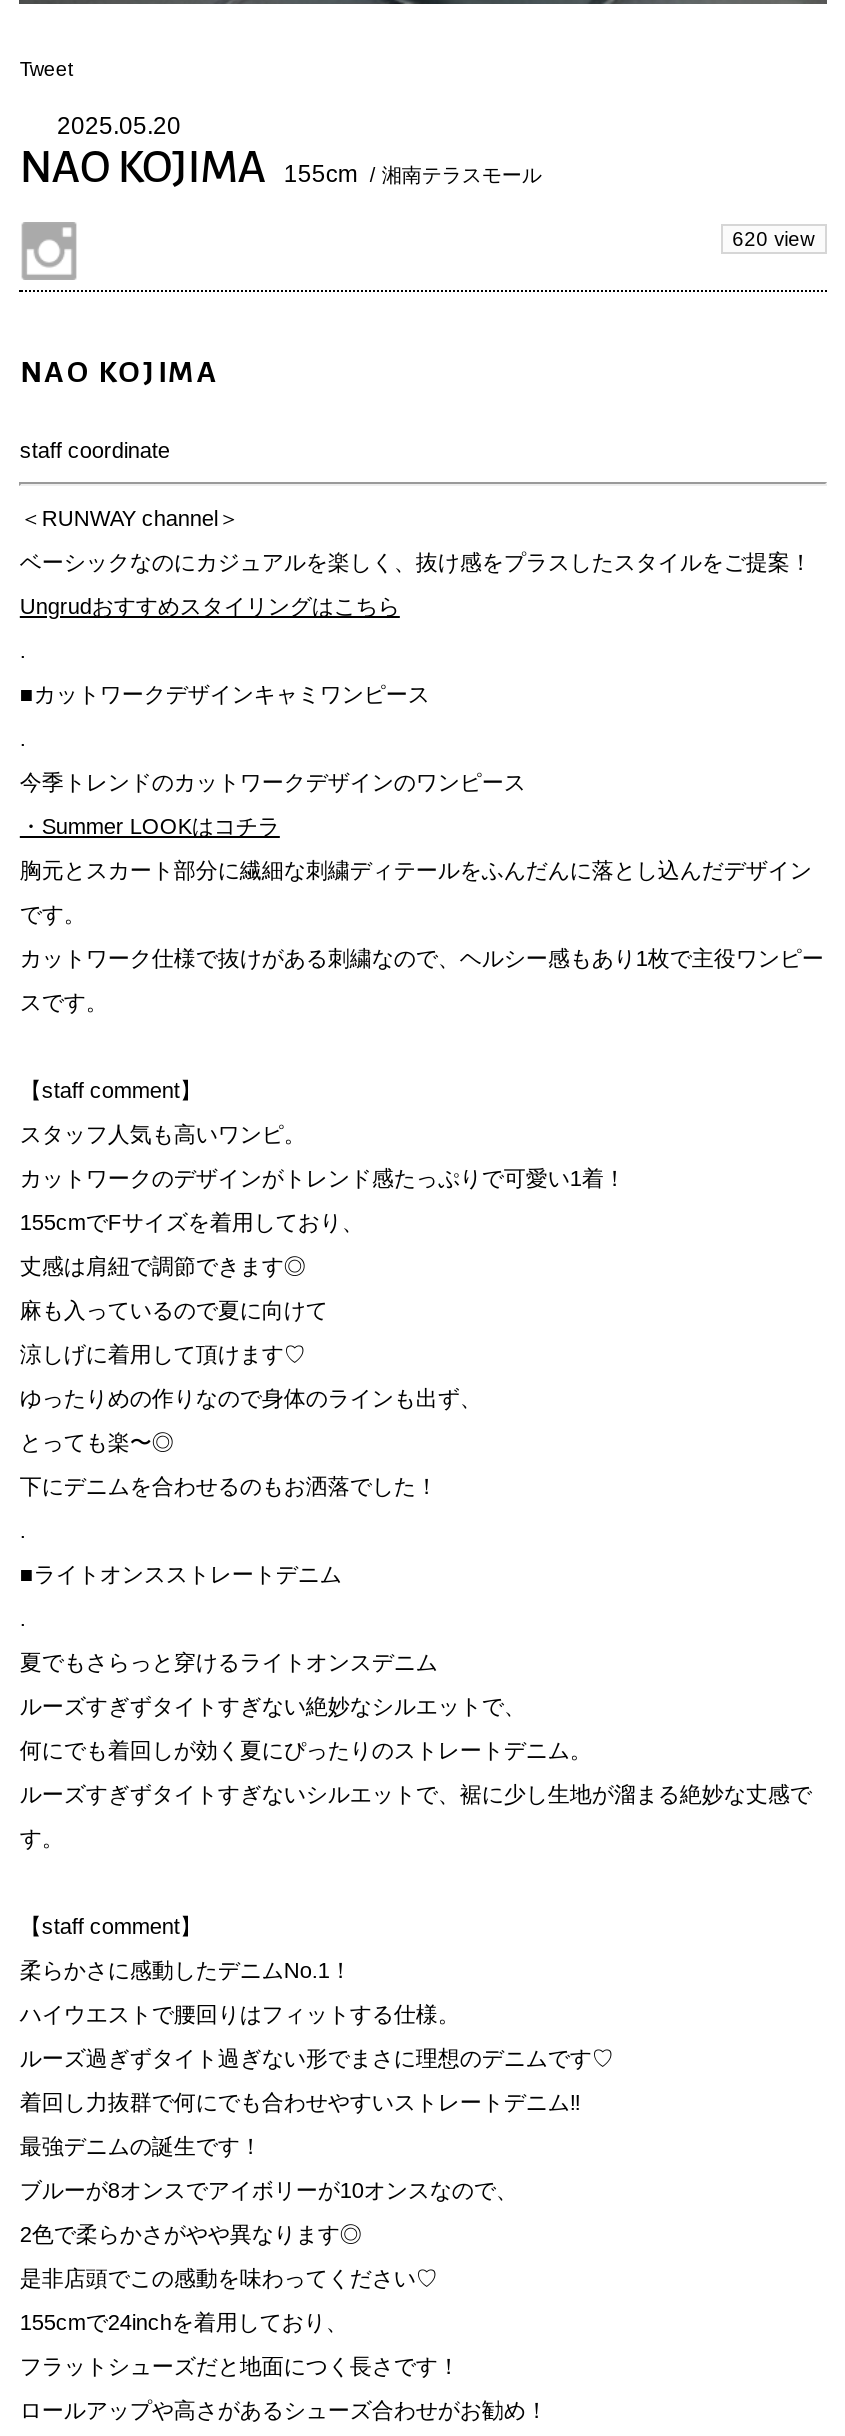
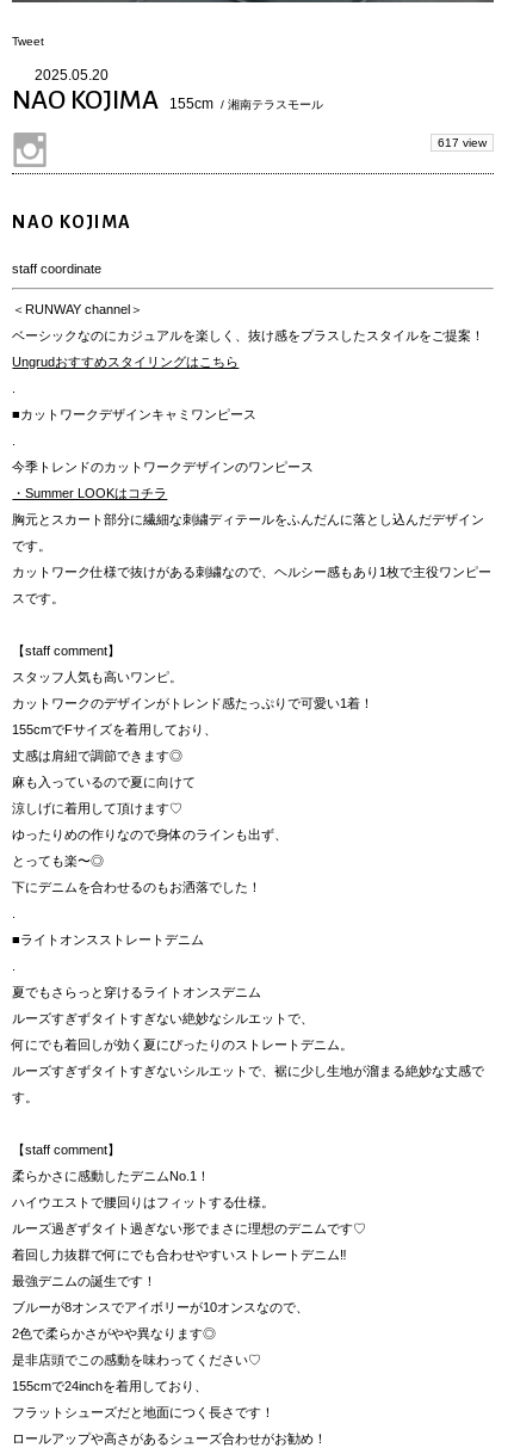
- 620 view
+ 617 view
